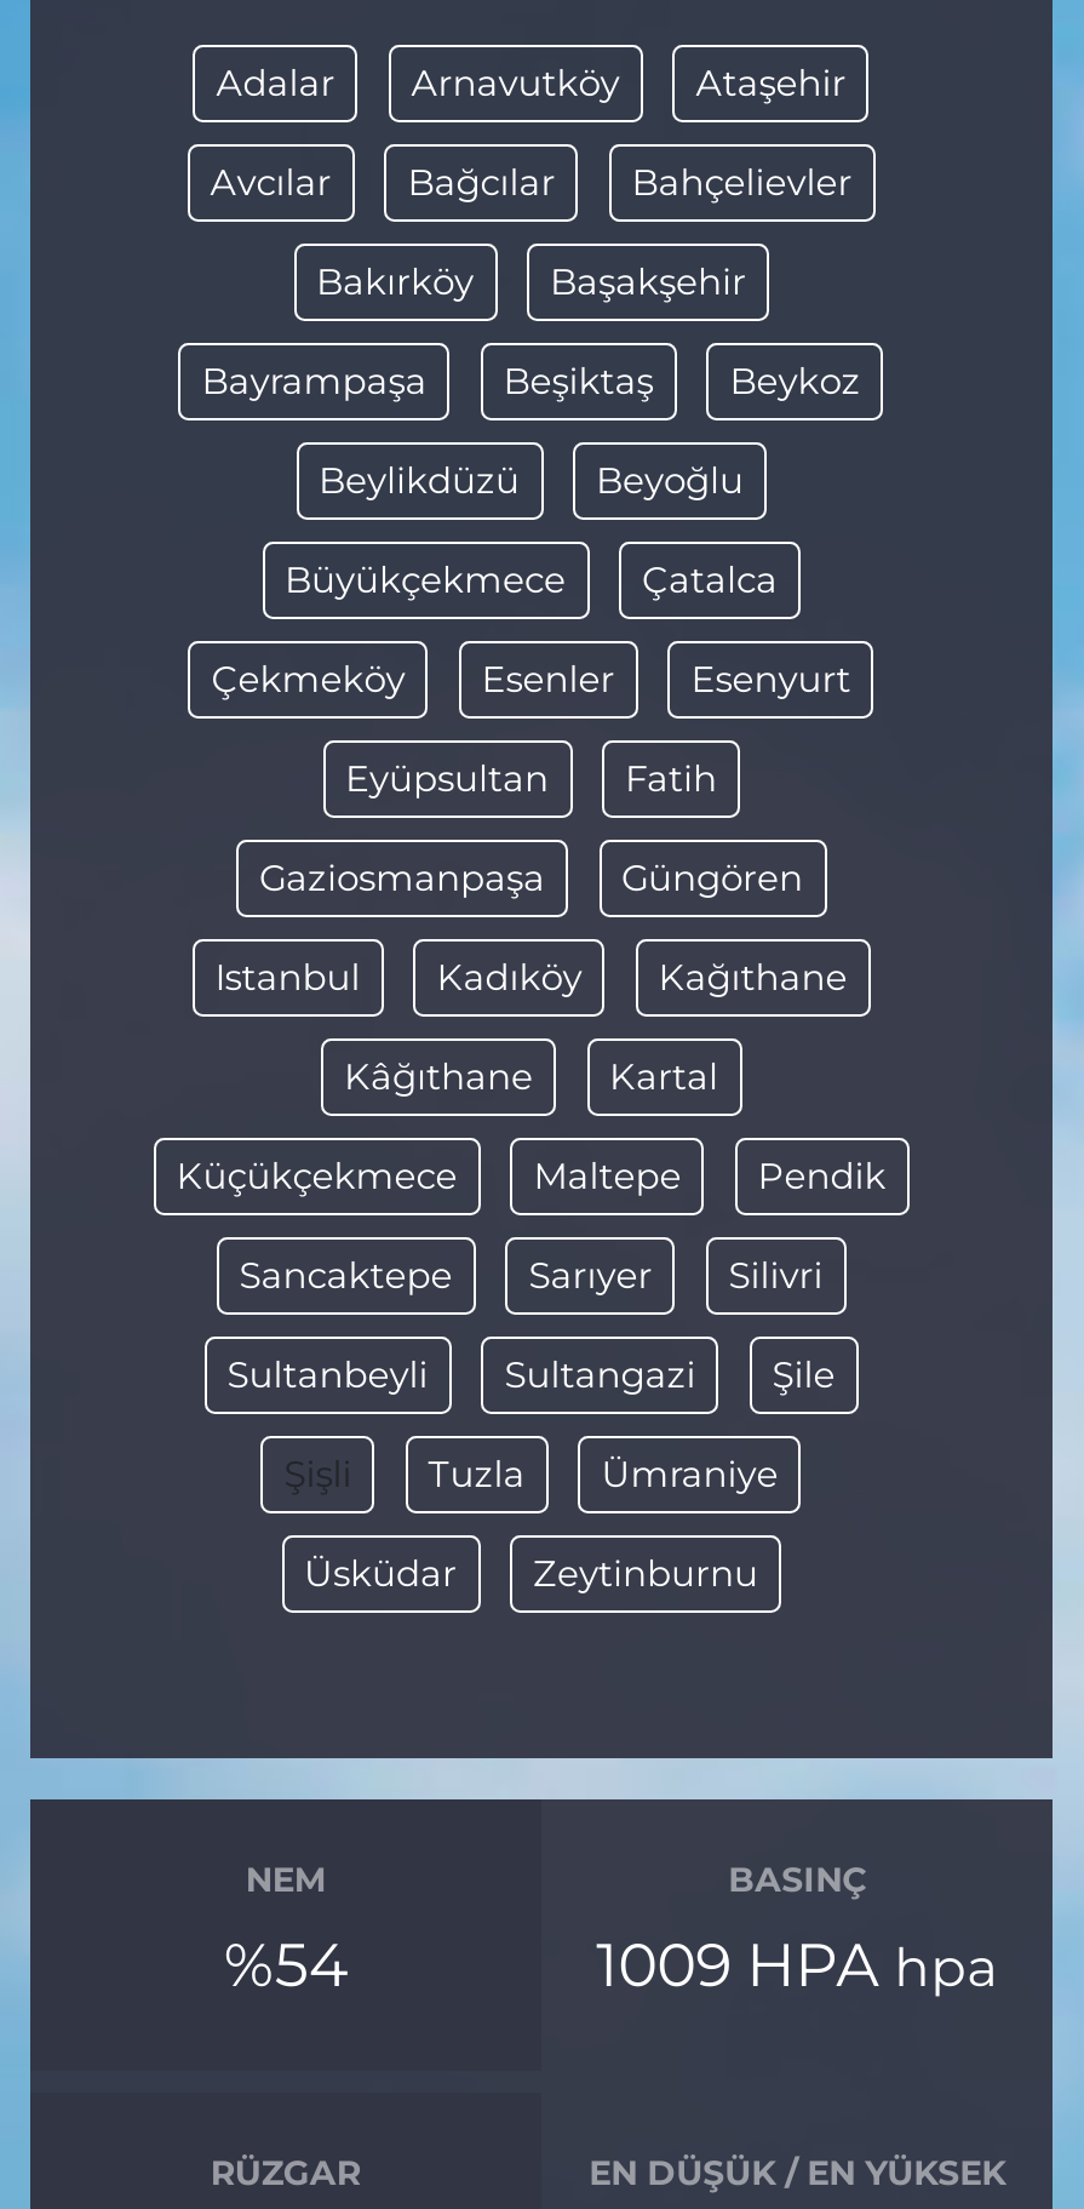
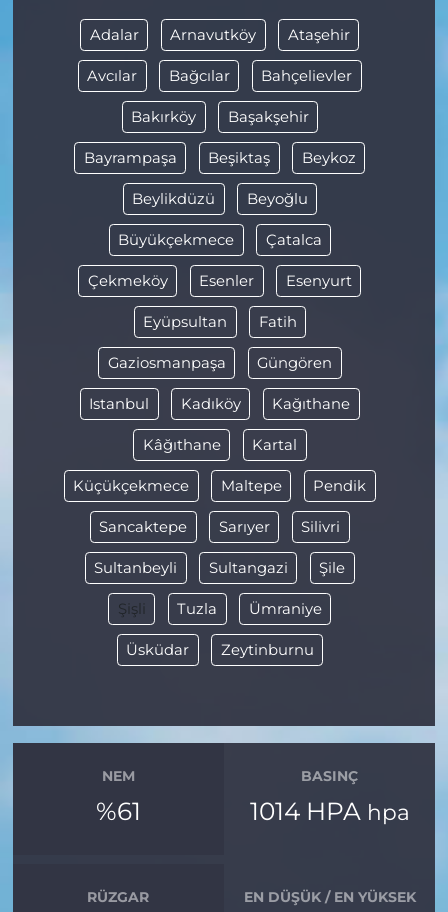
- %54
+ %61

- 1009 HPA hpa
+ 1014 HPA hpa
